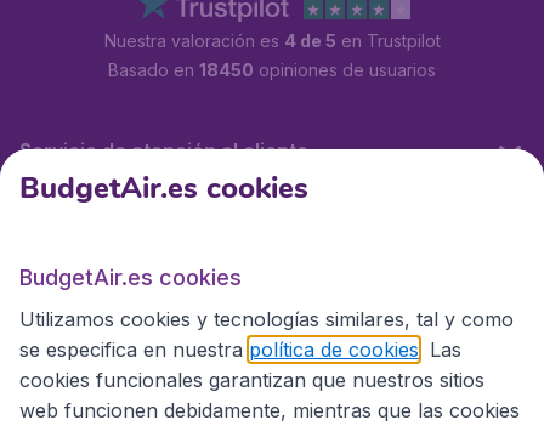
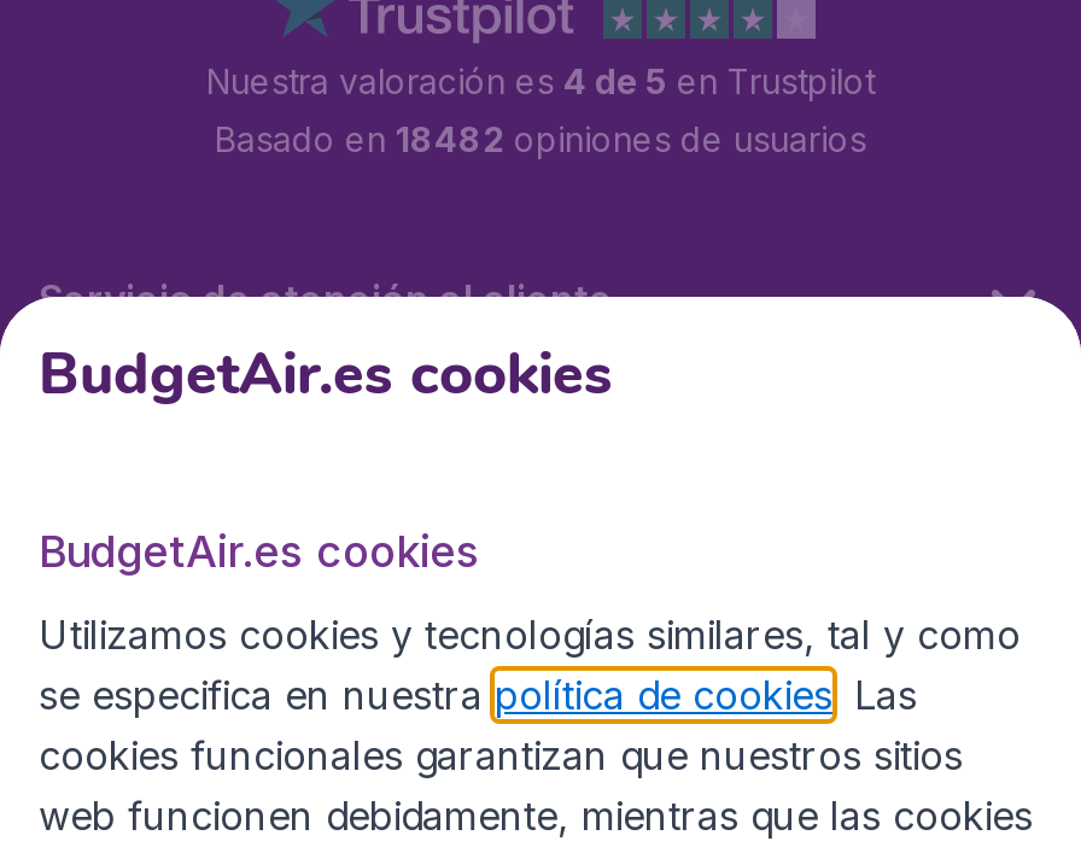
- Basado en 18450 opiniones de usuarios
+ Basado en 18482 opiniones de usuarios
